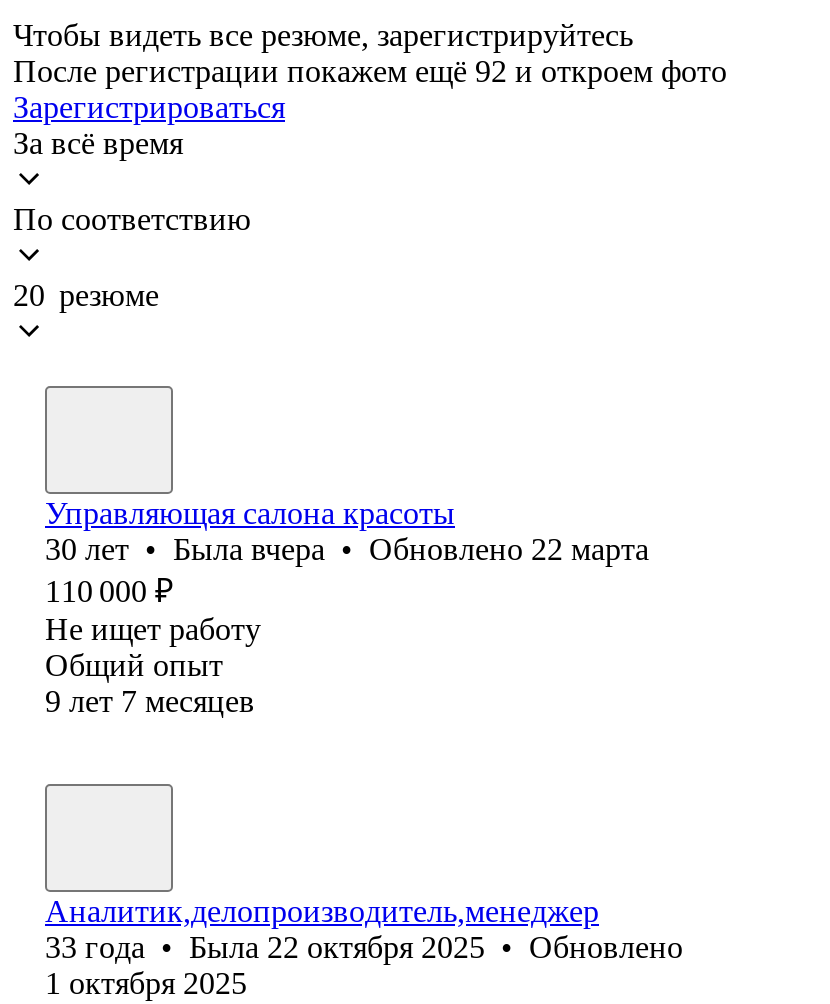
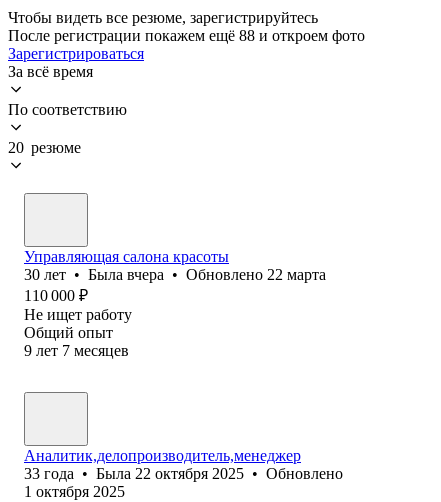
- После регистрации покажем ещё 92 и откроем фото
+ После регистрации покажем ещё 88 и откроем фото
